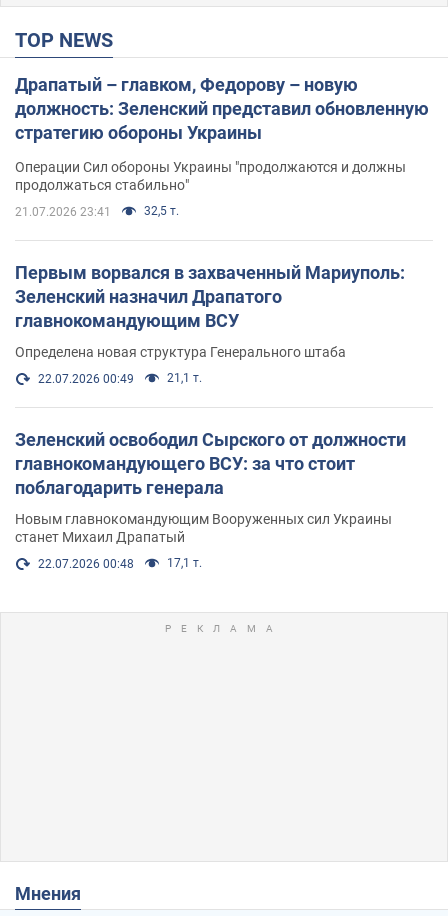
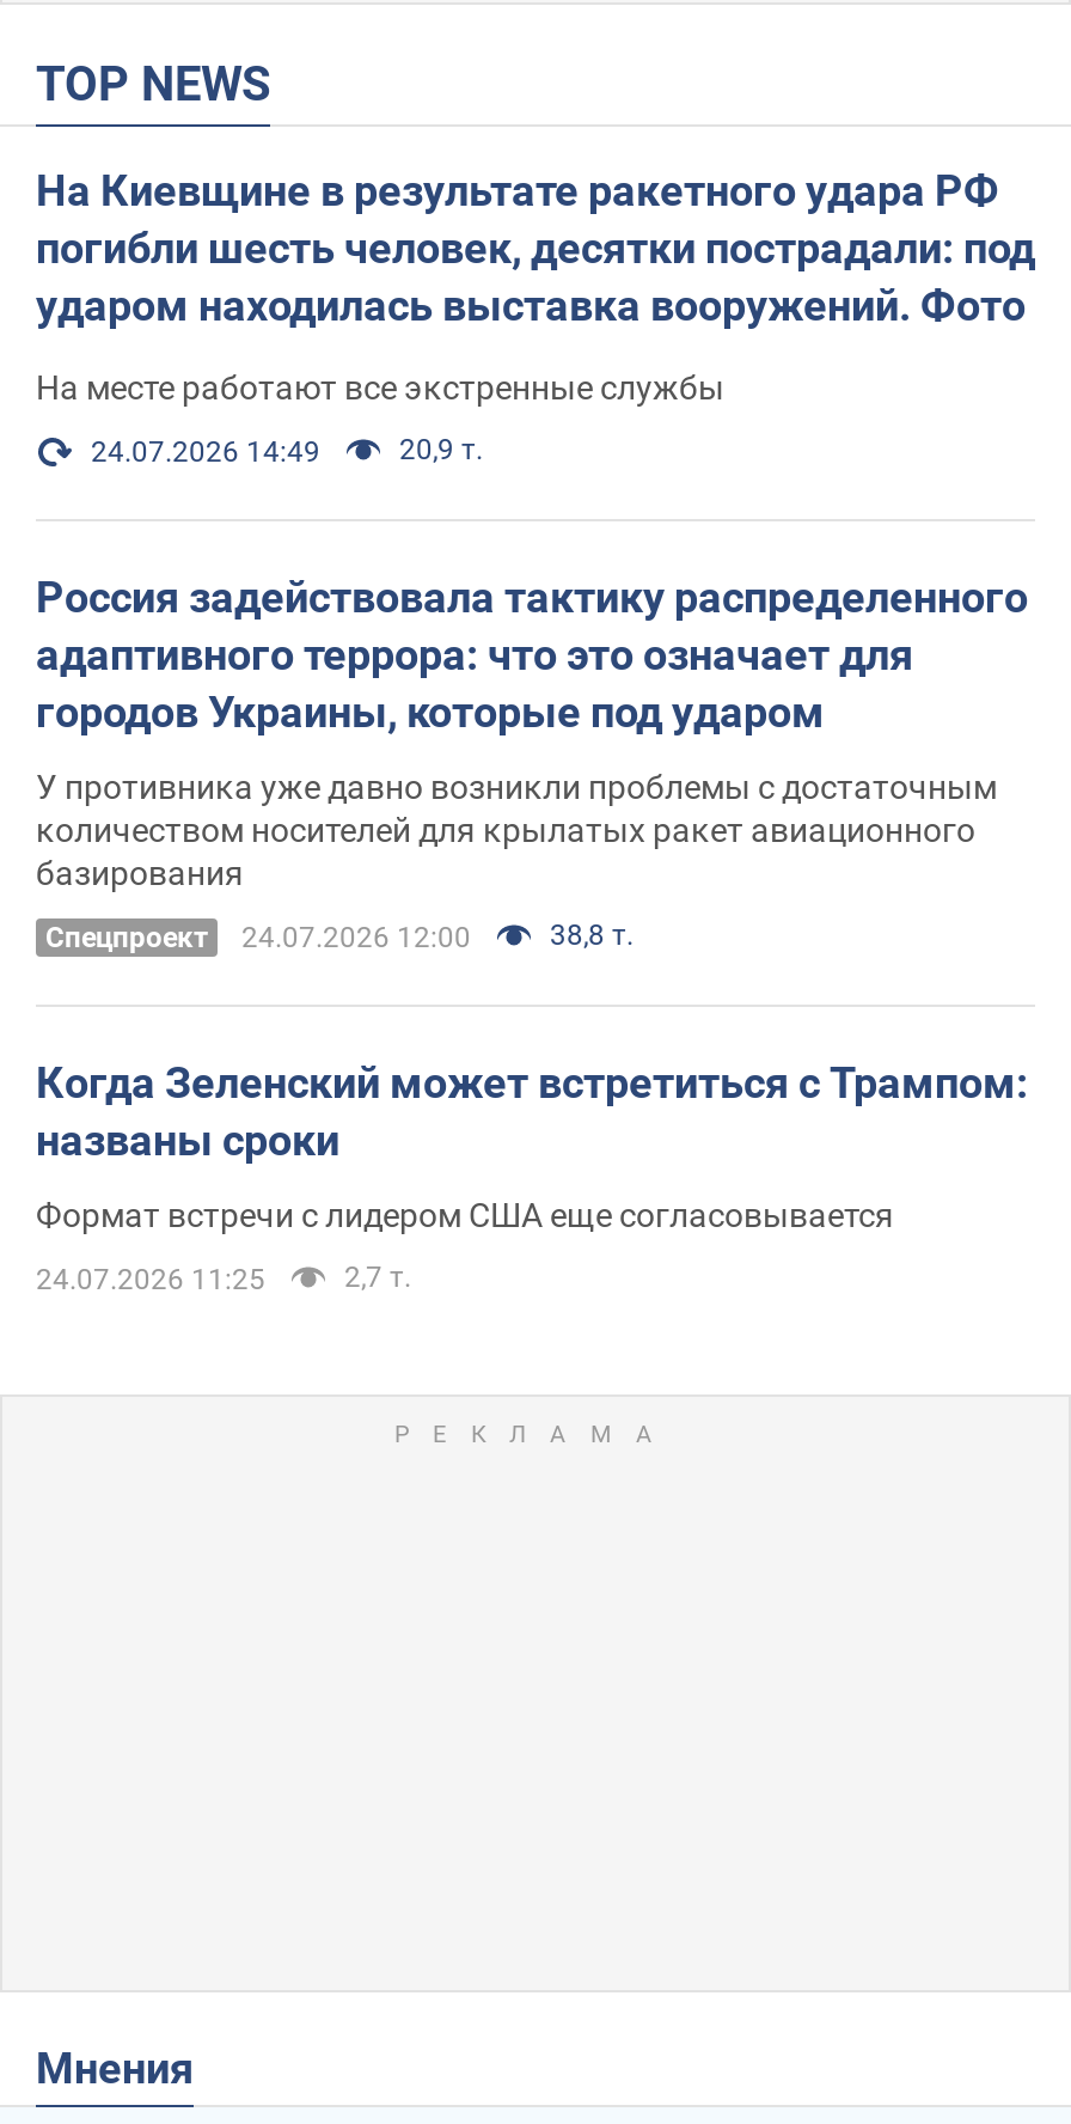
- Драпатый – главком, Федорову – новую
- должность: Зеленский представил обновленную
- стратегию обороны Украины
+ На Киевщине в результате ракетного удара РФ
+ погибли шесть человек, десятки пострадали: под
+ ударом находилась выставка вооружений. Фото

- Операции Сил обороны Украины "продолжаются и должны
- продолжаться стабильно"
+ На месте работают все экстренные службы

- 21.07.2026 23:41
- 32,5 т.
+ 24.07.2026 14:49
+ 20,9 т.

- Первым ворвался в захваченный Мариуполь:
- Зеленский назначил Драпатого
- главнокомандующим ВСУ
+ Россия задействовала тактику распределенного
+ адаптивного террора: что это означает для
+ городов Украины, которые под ударом

- Определена новая структура Генерального штаба
+ У противника уже давно возникли проблемы с достаточным
+ количеством носителей для крылатых ракет авиационного
+ базирования

- 22.07.2026 00:49
- 21,1 т.
+ Спецпроект
+ 24.07.2026 12:00
+ 38,8 т.

- Зеленский освободил Сырского от должности
- главнокомандующего ВСУ: за что стоит
- поблагодарить генерала
+ Когда Зеленский может встретиться с Трампом:
+ названы сроки

- Новым главнокомандующим Вооруженных сил Украины
- станет Михаил Драпатый
+ Формат встречи с лидером США еще согласовывается

- 22.07.2026 00:48
- 17,1 т.
+ 24.07.2026 11:25
+ 2,7 т.
